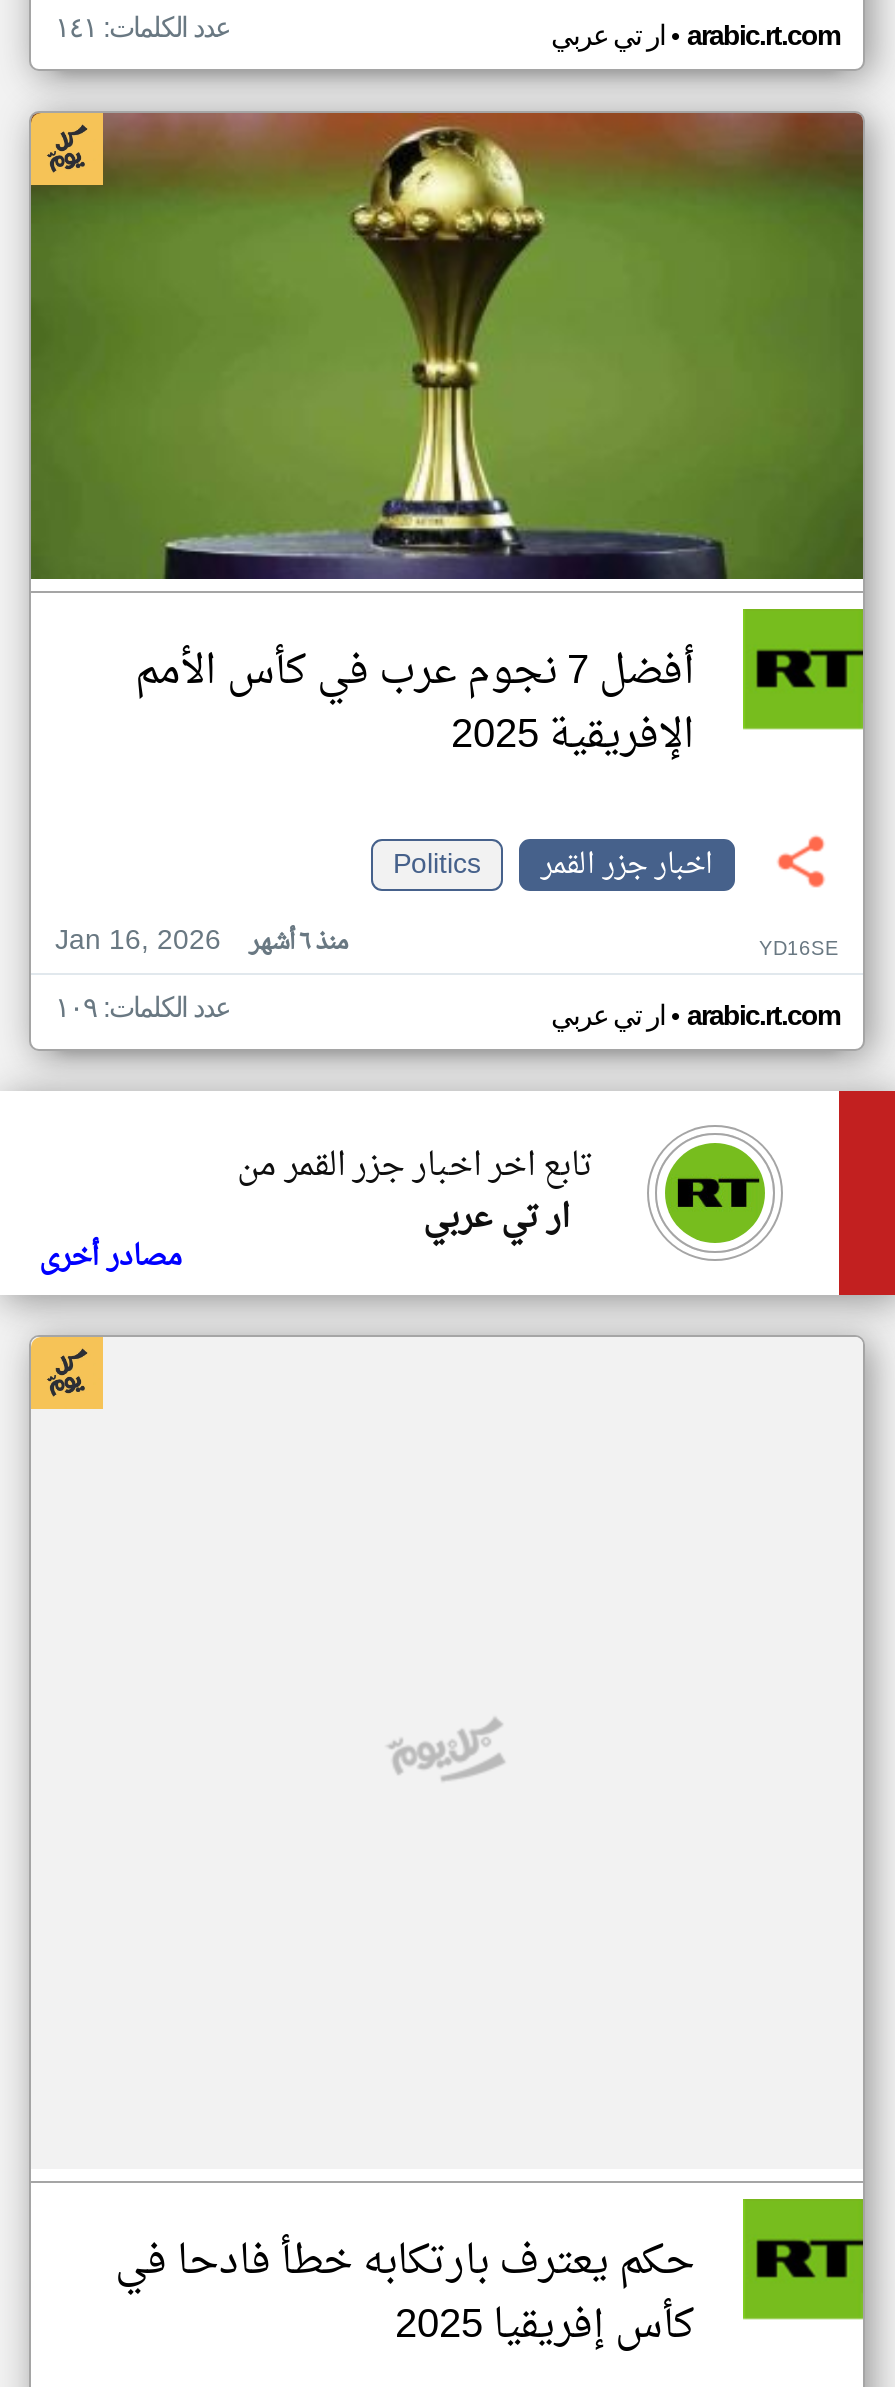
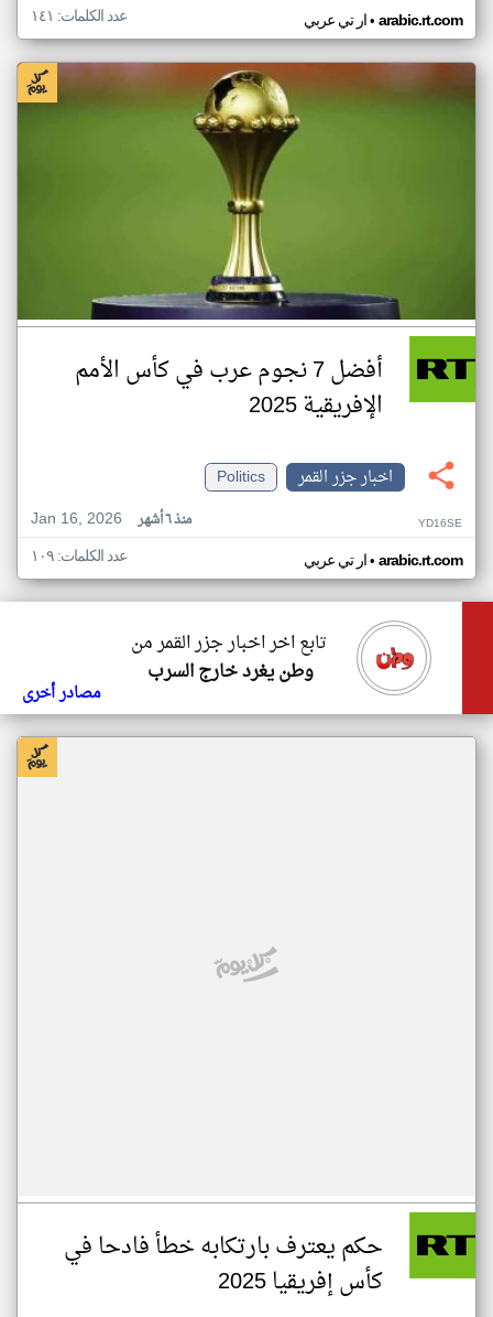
- [image]
+ [image]

- ار تي عربي
+ وطن يغرد خارج السرب
